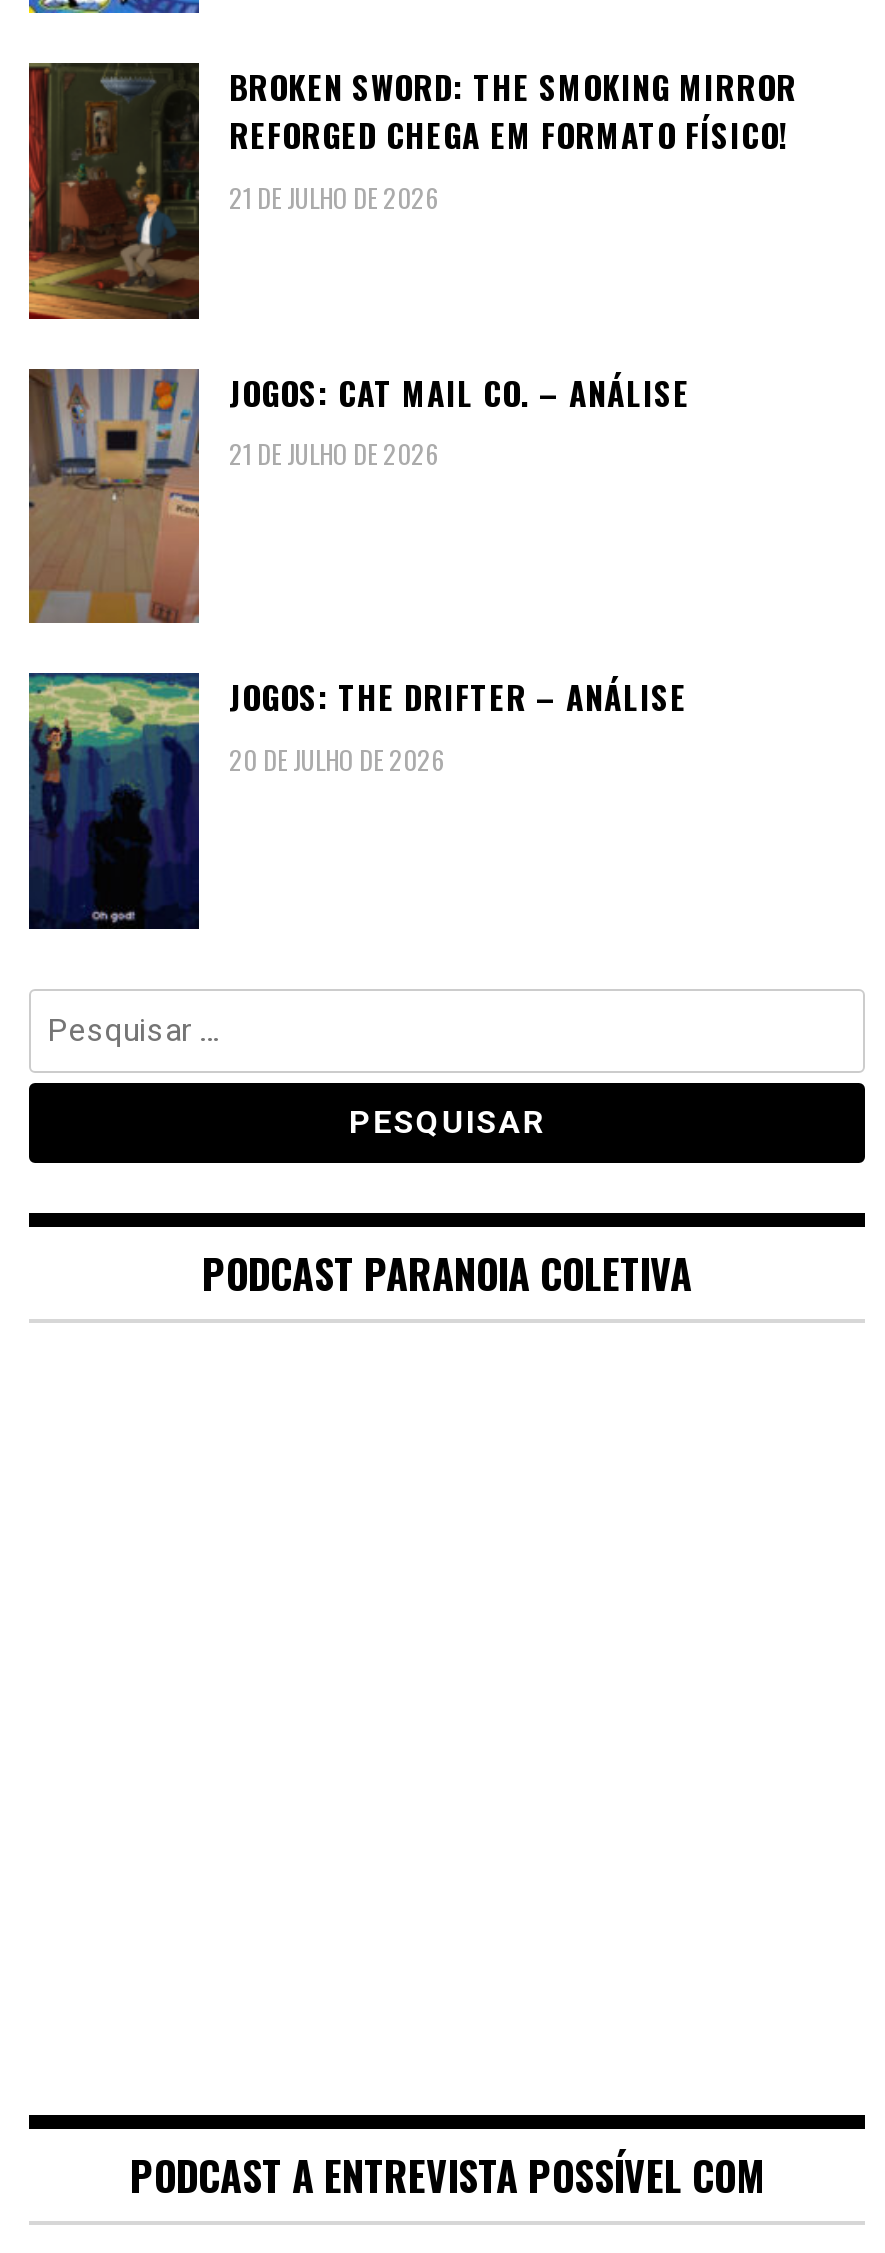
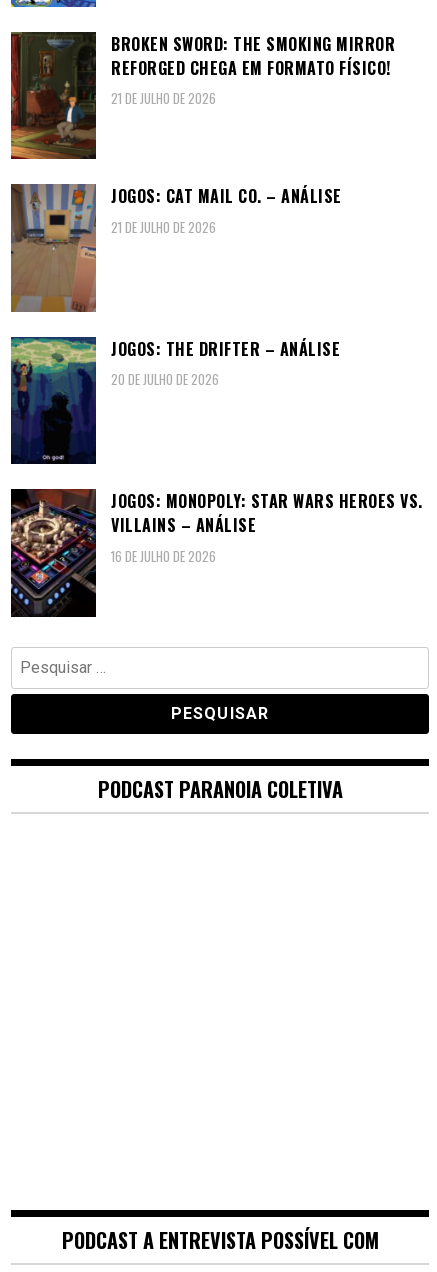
+ [image]
+ JOGOS: MONOPOLY: STAR WARS HEROES VS.
+ VILLAINS – ANÁLISE
+ 16 DE JULHO DE 2026
